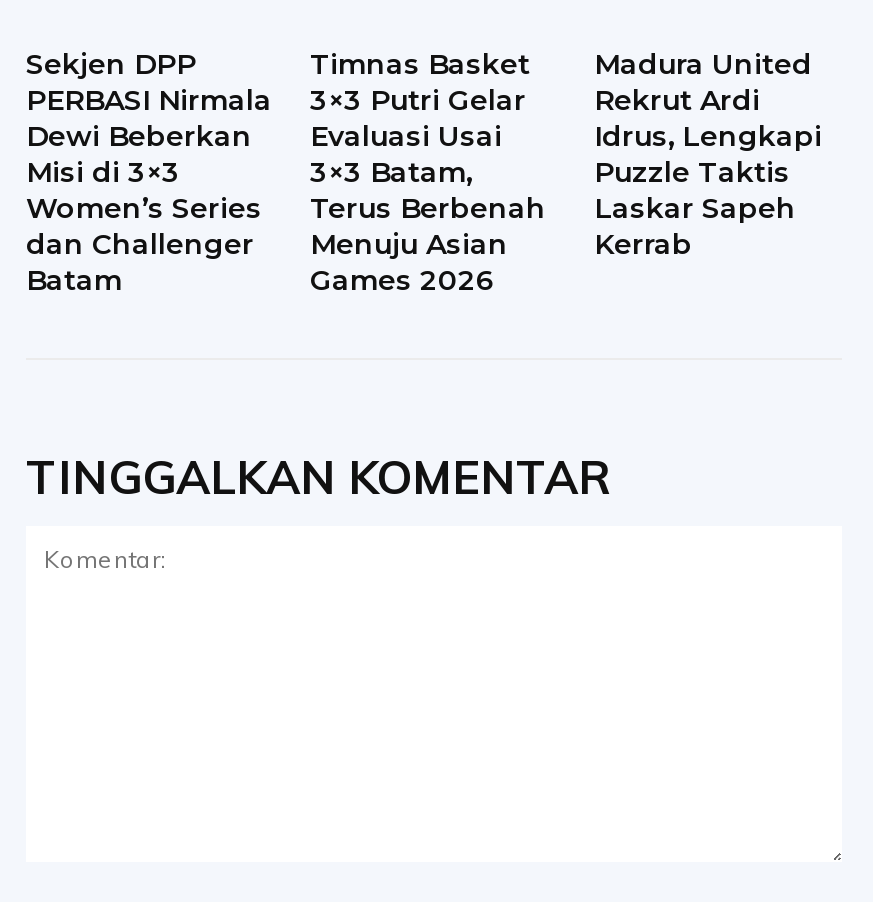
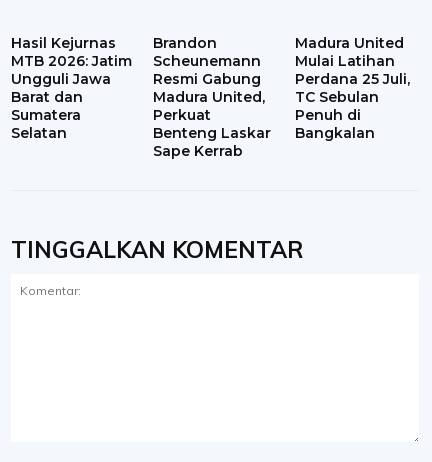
- Sekjen DPP
- PERBASI Nirmala
- Dewi Beberkan
- Misi di 3×3
- Women’s Series
- dan Challenger
- Batam
+ Hasil Kejurnas
+ MTB 2026: Jatim
+ Ungguli Jawa
+ Barat dan
+ Sumatera
+ Selatan

- Timnas Basket
- 3×3 Putri Gelar
- Evaluasi Usai
- 3×3 Batam,
- Terus Berbenah
- Menuju Asian
- Games 2026
+ Brandon
+ Scheunemann
+ Resmi Gabung
+ Madura United,
+ Perkuat
+ Benteng Laskar
+ Sape Kerrab

- Rekrut Ardi
- Idrus, Lengkapi
- Puzzle Taktis
- Laskar Sapeh
- Kerrab
+ Mulai Latihan
+ Perdana 25 Juli,
+ TC Sebulan
+ Penuh di
+ Bangkalan
